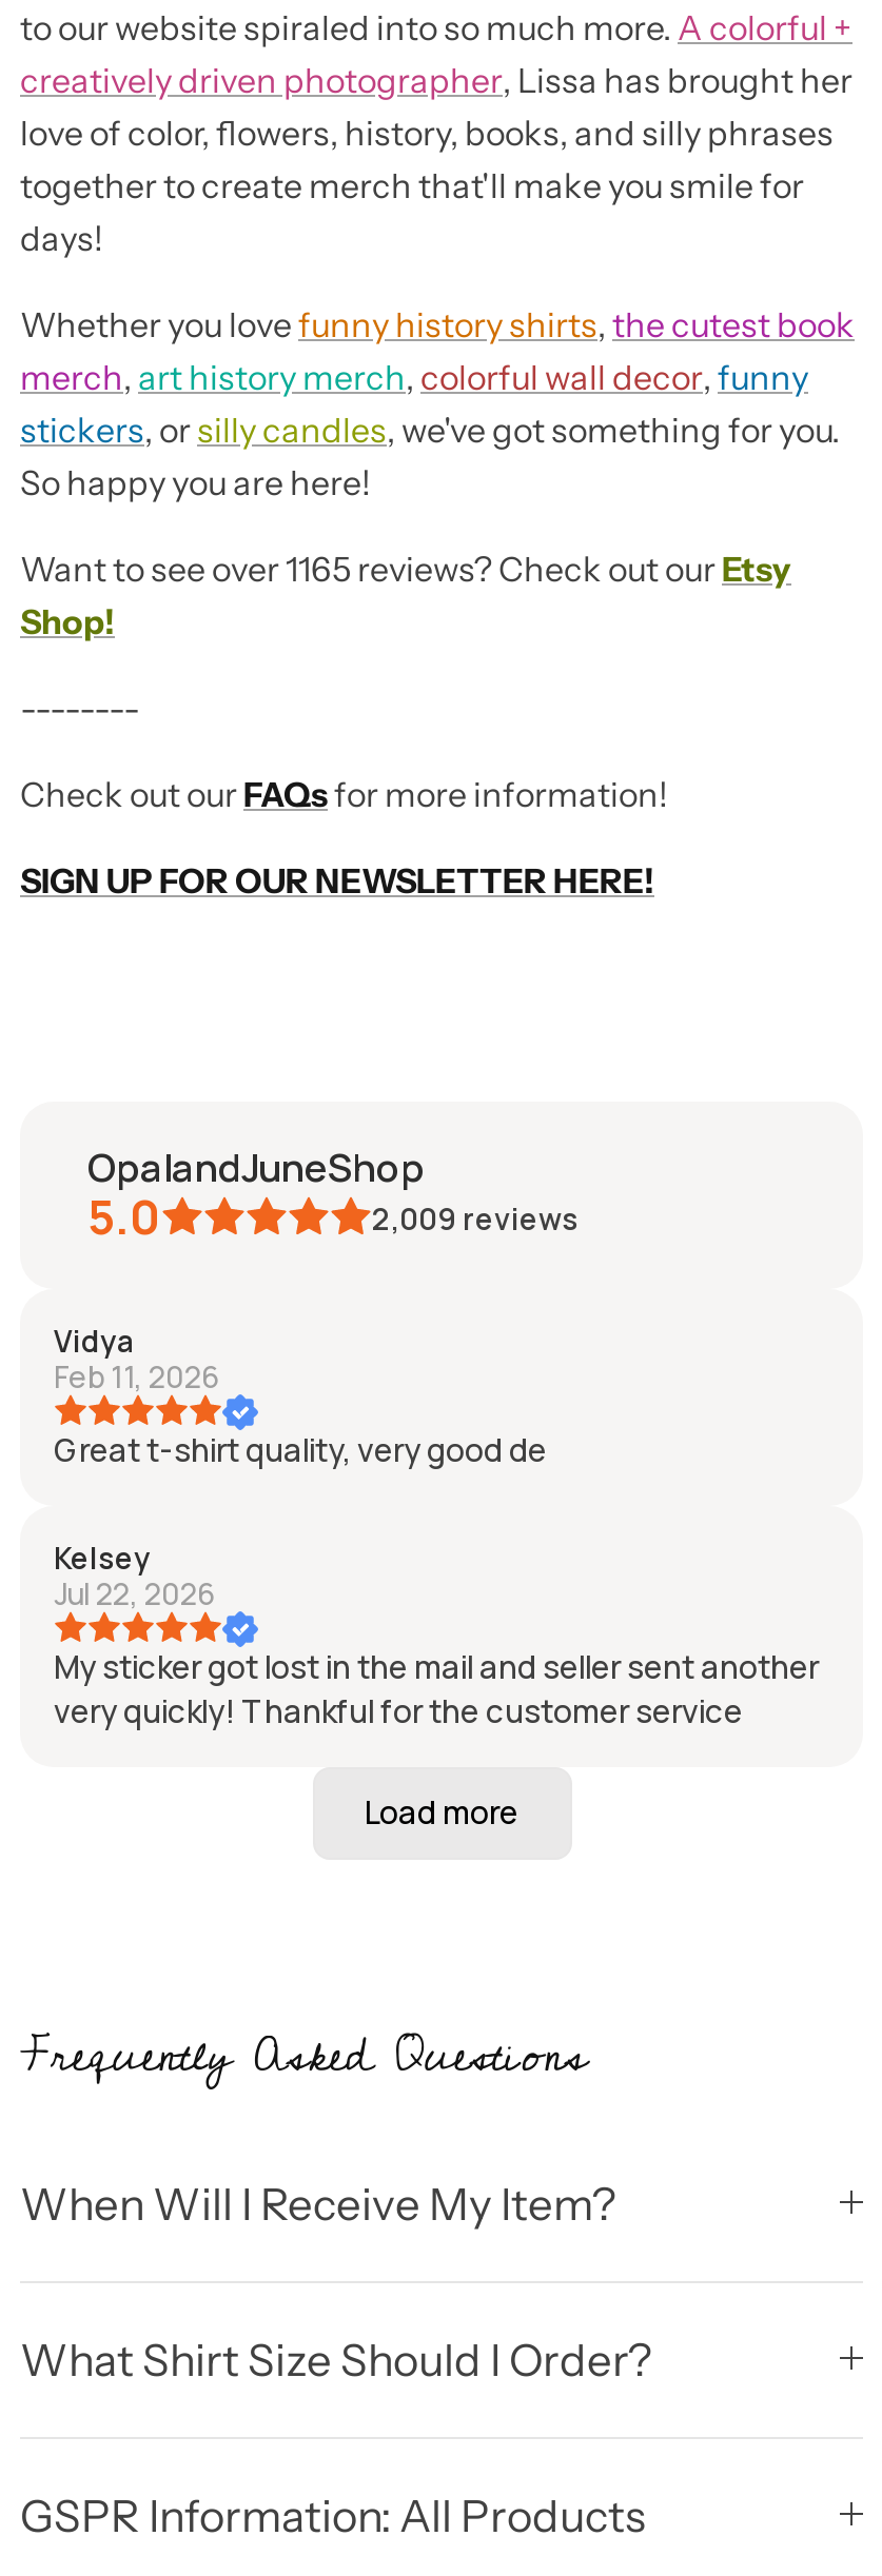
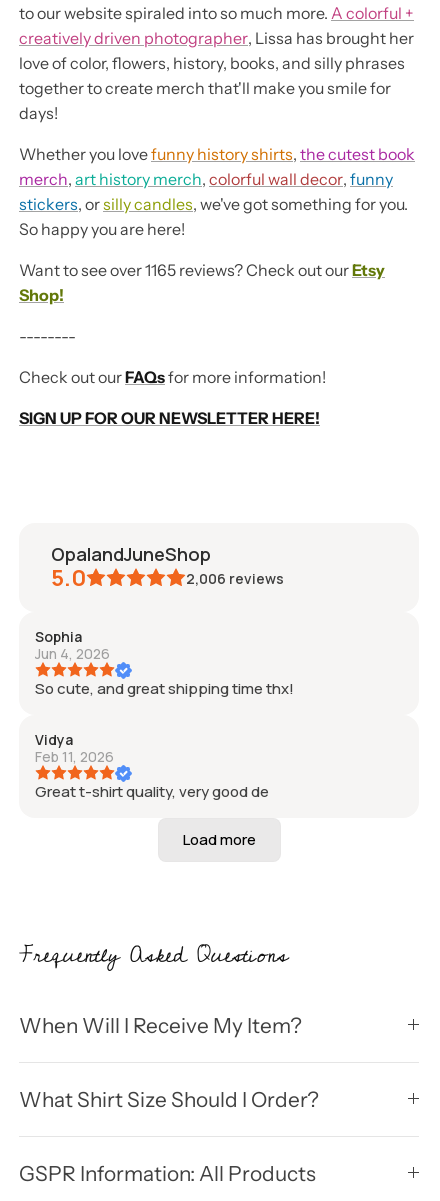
- 2,009 reviews
+ 2,006 reviews
+ Sophia
+ Jun 4, 2026
+ So cute, and great shipping time thx!

moved down: Vidya | Feb 11, 2026 | Great t-shirt quality, very good de

- Kelsey
- Jul 22, 2026
- My sticker got lost in the mail and seller sent another
- very quickly! Thankful for the customer service
